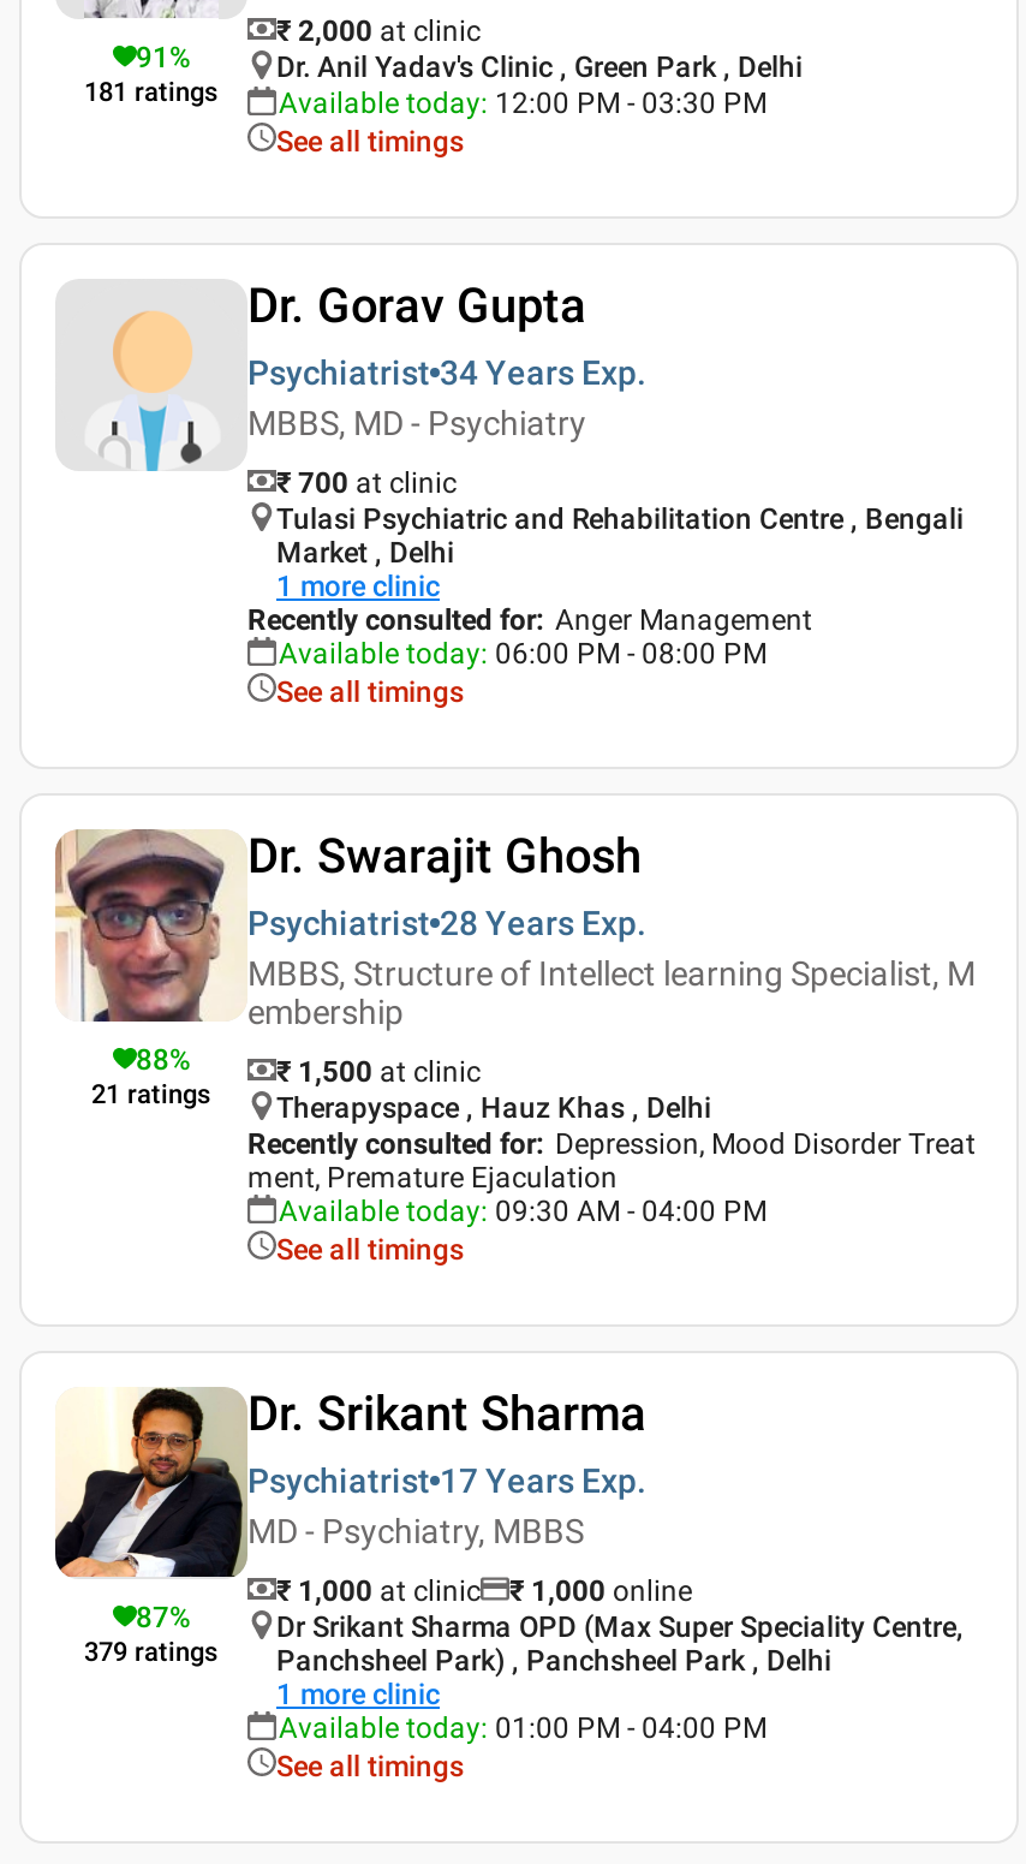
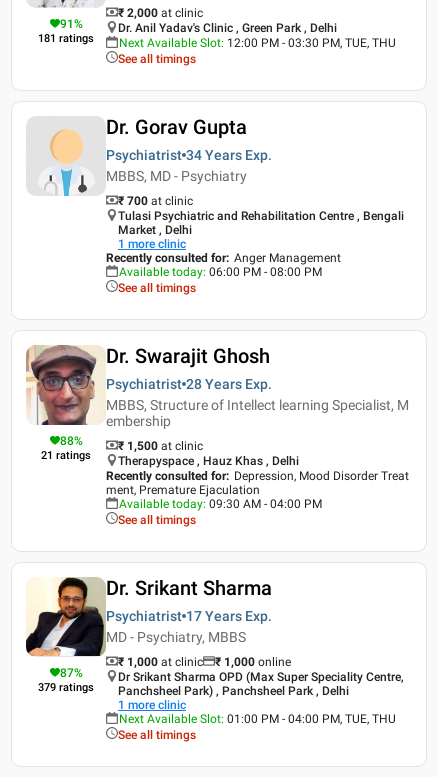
- Available today: 12:00 PM - 03:30 PM
+ Next Available Slot: 12:00 PM - 03:30 PM, TUE, THU

- Available today: 01:00 PM - 04:00 PM
+ Next Available Slot: 01:00 PM - 04:00 PM, TUE, THU
